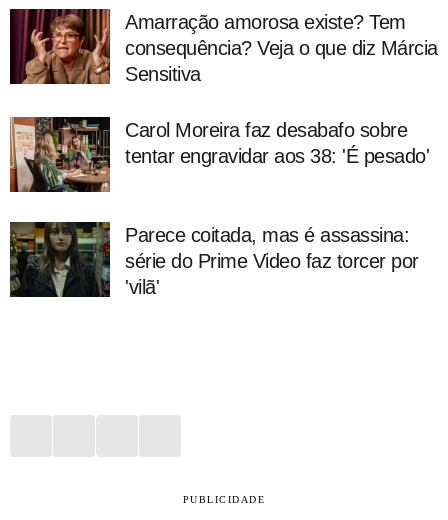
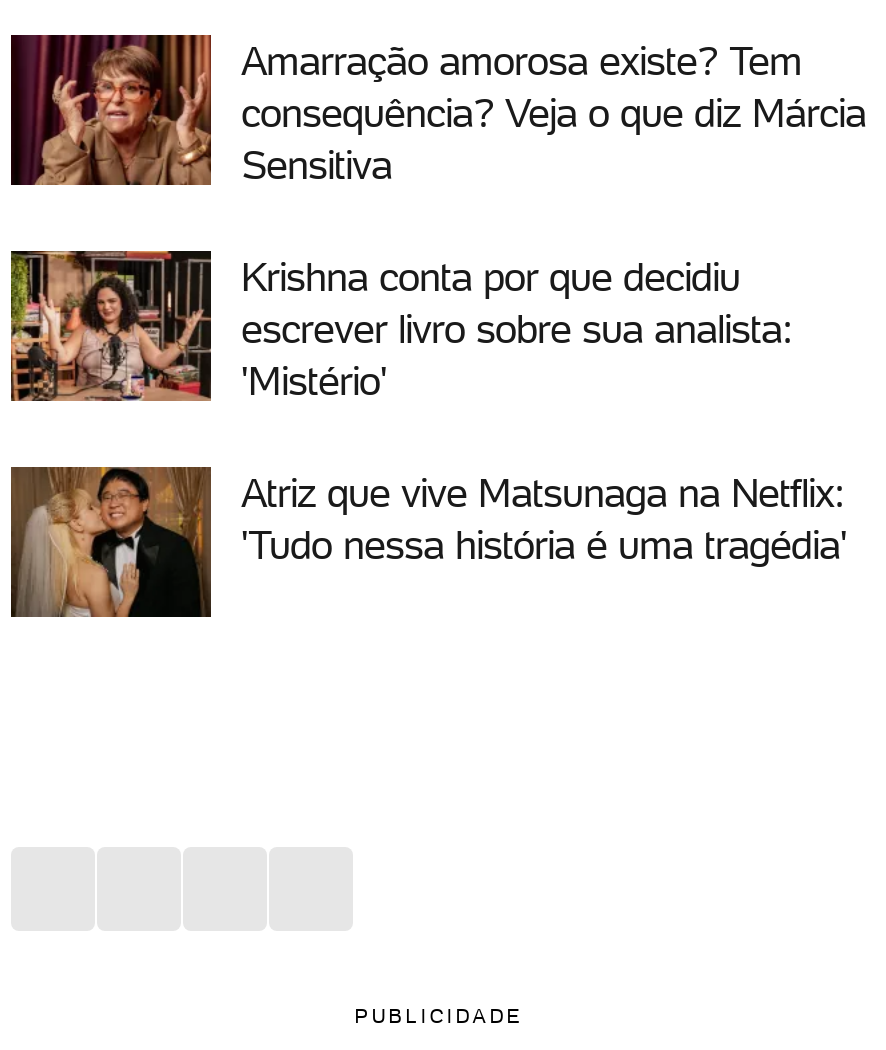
- [image]
- Carol Moreira faz desabafo sobre
- tentar engravidar aos 38: 'É pesado'
+ [image]
+ Krishna conta por que decidiu
+ escrever livro sobre sua analista:
+ 'Mistério'

- [image]
- Parece coitada, mas é assassina:
- série do Prime Video faz torcer por
- 'vilã'
+ [image]
+ Atriz que vive Matsunaga na Netflix:
+ 'Tudo nessa história é uma tragédia'
